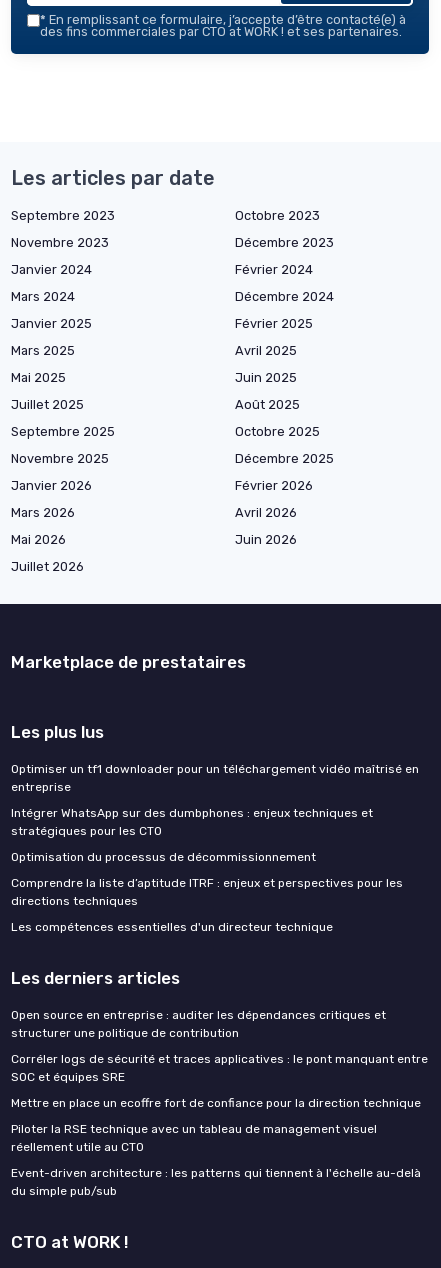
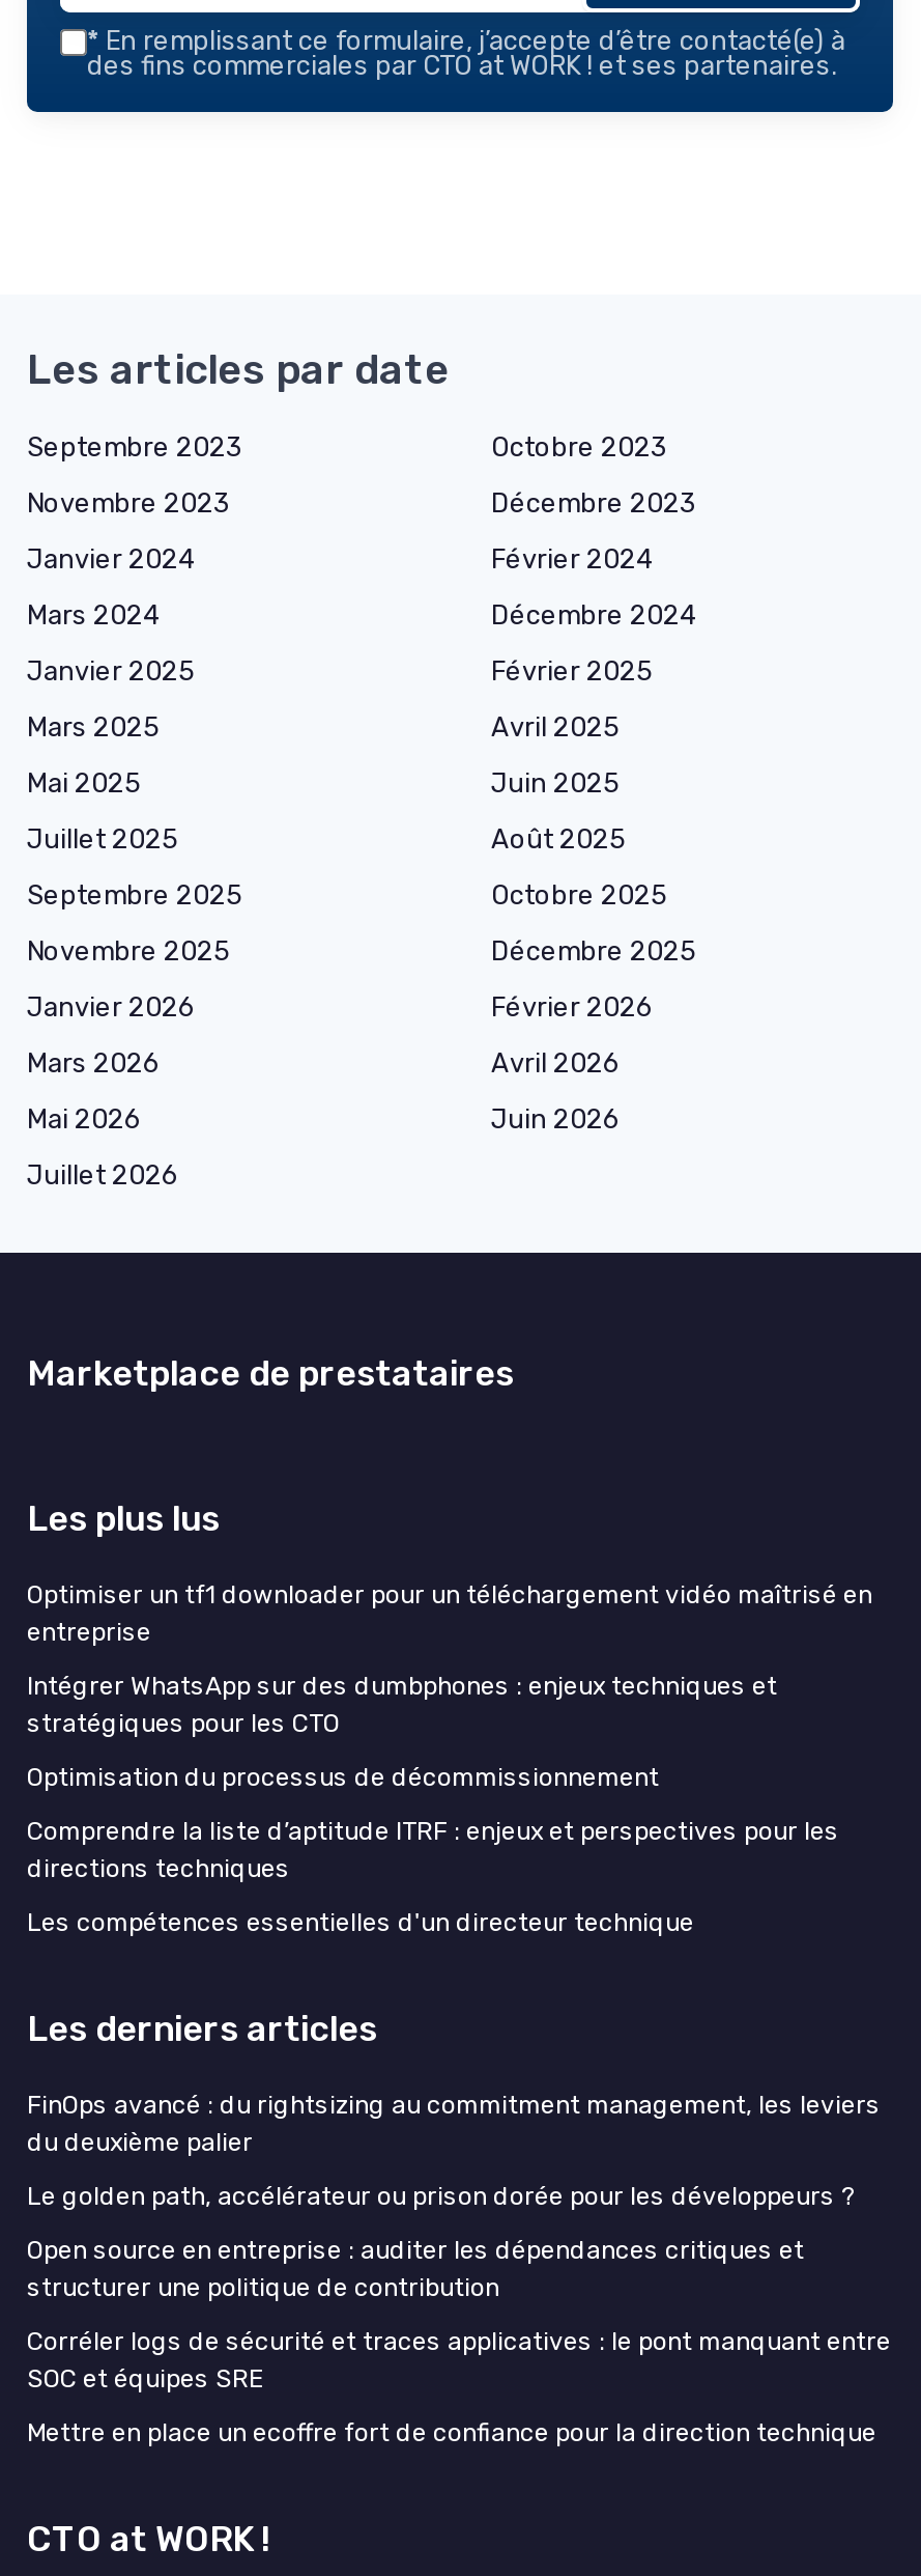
+ FinOps avancé : du rightsizing au commitment management, les leviers
+ du deuxième palier
+ Le golden path, accélérateur ou prison dorée pour les développeurs ?

moved down: Open source en entreprise : auditer les dépendances critiques et | structurer une politique de contribution | Corréler logs de sécurité et traces applicatives : le pont manquant entre | SOC et équipes SRE | Mettre en place un ecoffre fort de confiance pour la direction technique

- Piloter la RSE technique avec un tableau de management visuel
- réellement utile au CTO
- Event-driven architecture : les patterns qui tiennent à l'échelle au-delà
- du simple pub/sub
